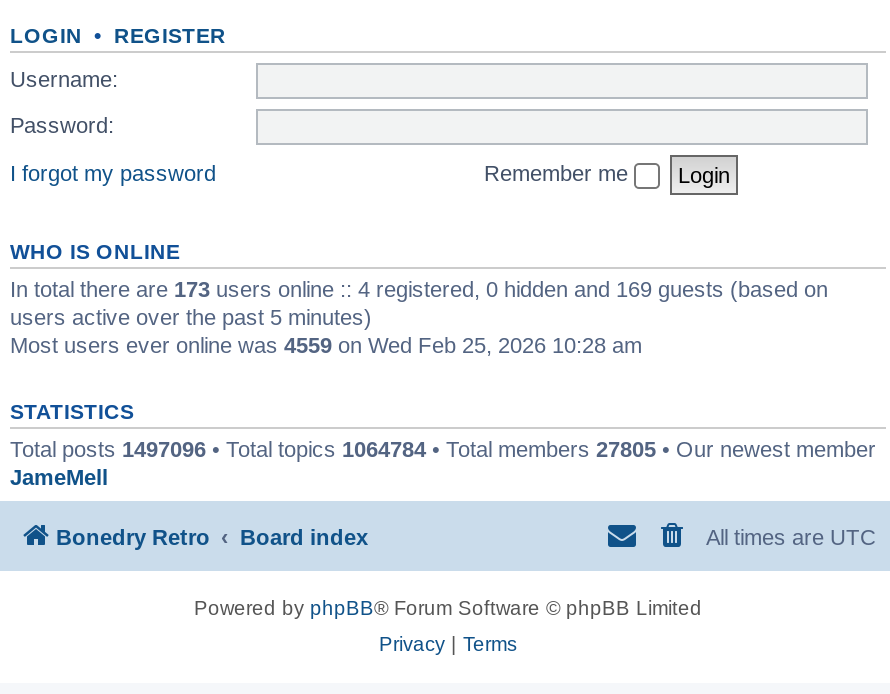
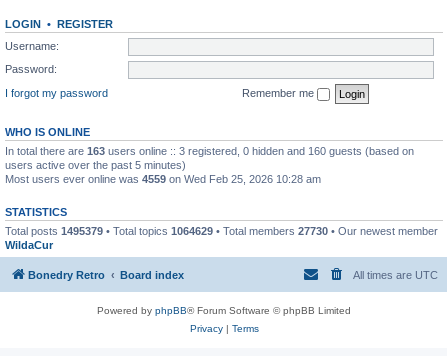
- In total there are 173 users online :: 4 registered, 0 hidden and 169 guests (based on
+ In total there are 163 users online :: 3 registered, 0 hidden and 160 guests (based on

- Total posts 1497096 • Total topics 1064784 • Total members 27805 • Our newest member
- JameMell
+ Total posts 1495379 • Total topics 1064629 • Total members 27730 • Our newest member
+ WildaCur
